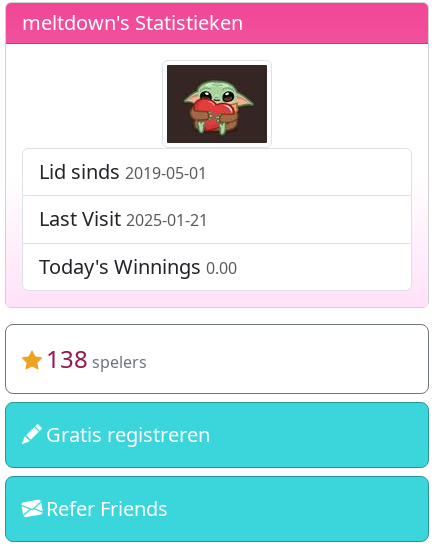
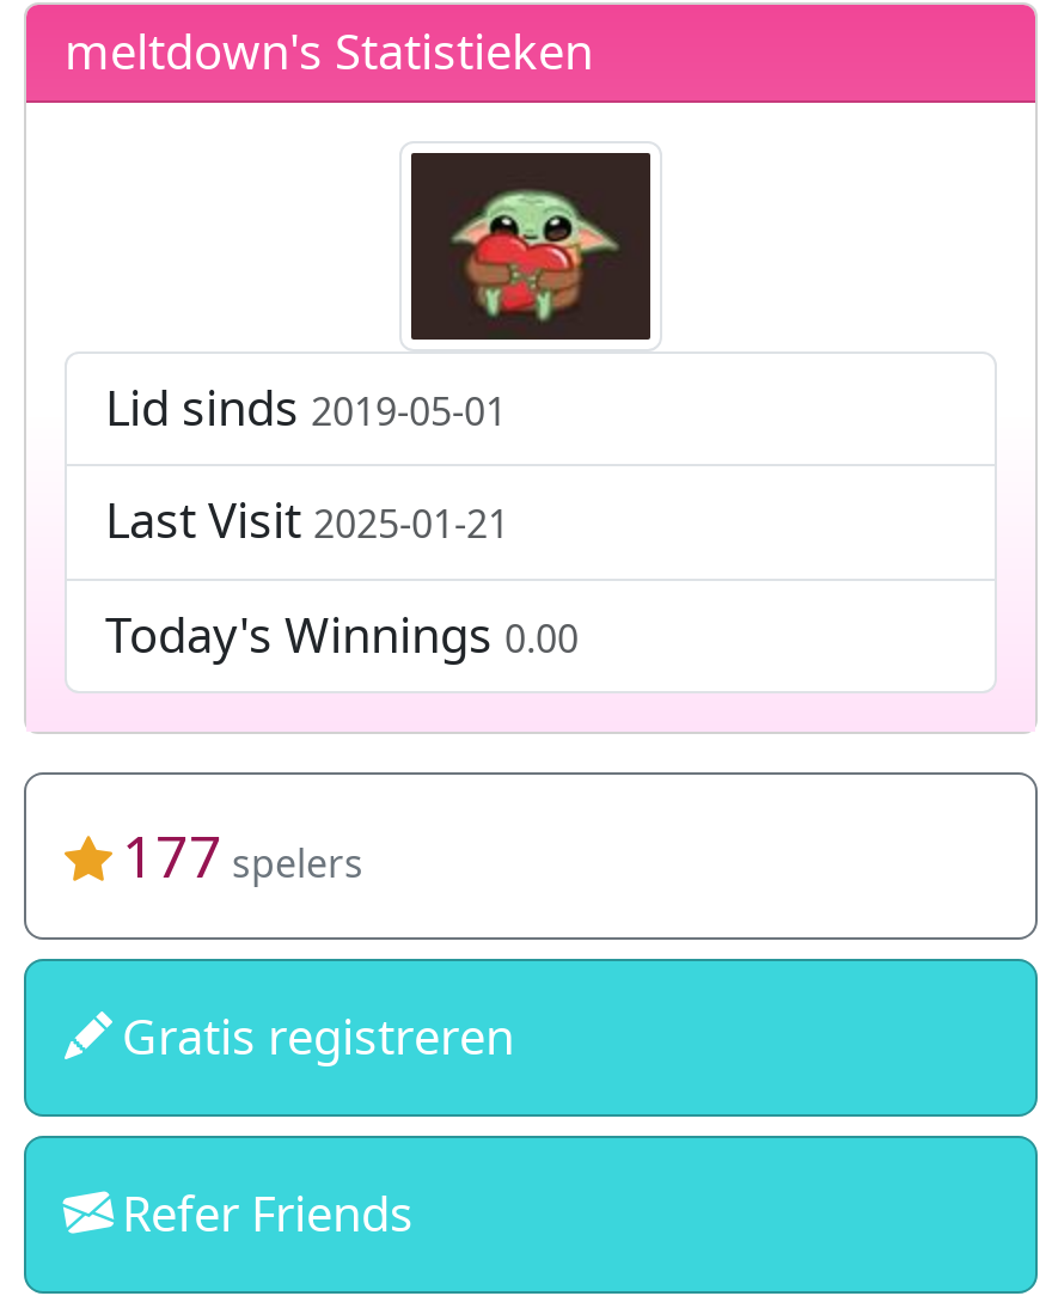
- 138 spelers
+ 177 spelers
